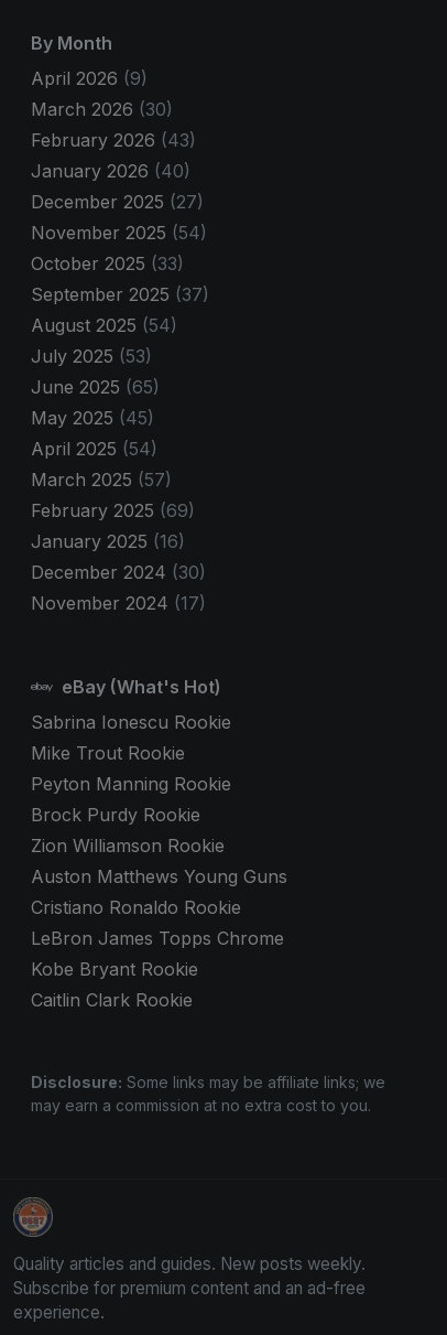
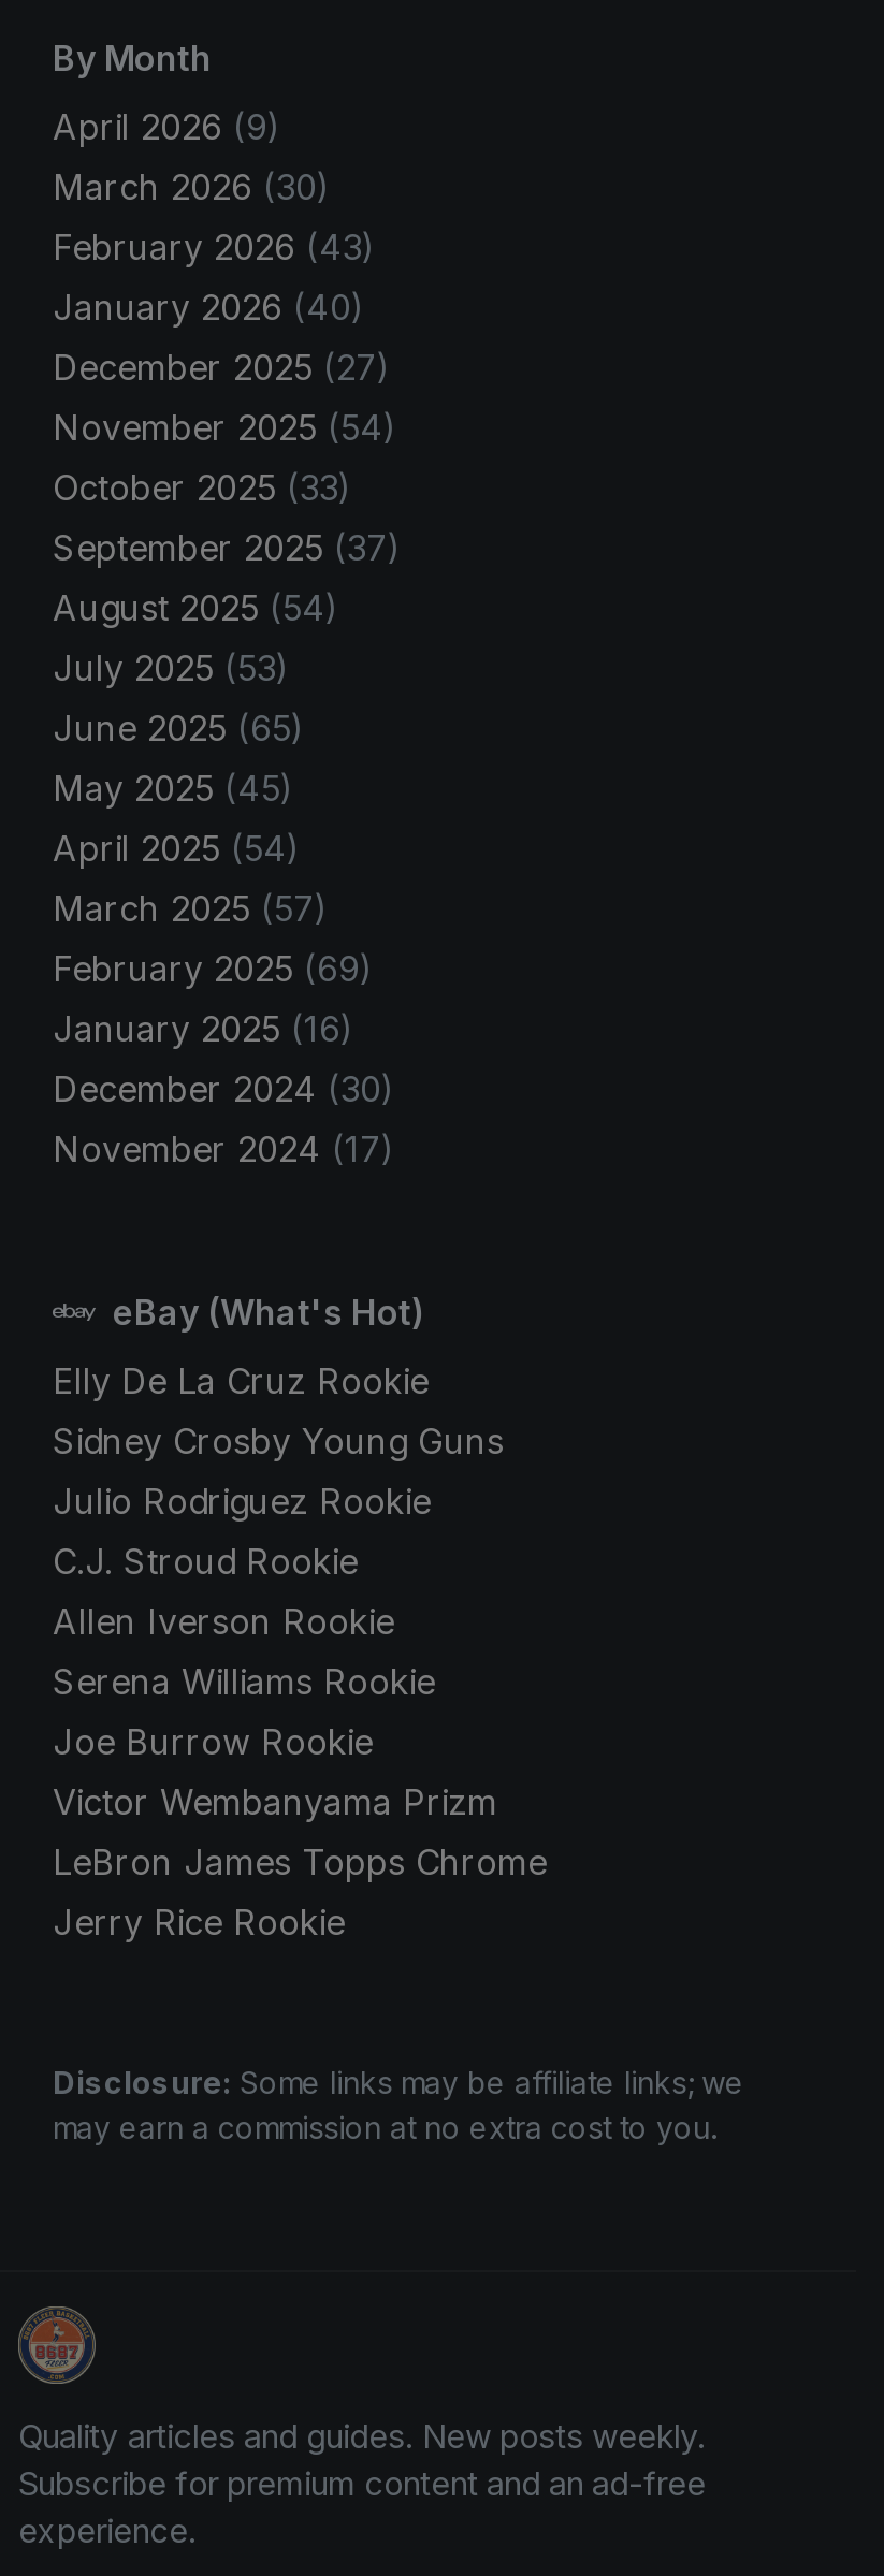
- Sabrina Ionescu Rookie
- Mike Trout Rookie
- Peyton Manning Rookie
- Brock Purdy Rookie
- Zion Williamson Rookie
- Auston Matthews Young Guns
- Cristiano Ronaldo Rookie
+ Elly De La Cruz Rookie
+ Sidney Crosby Young Guns
+ Julio Rodriguez Rookie
+ C.J. Stroud Rookie
+ Allen Iverson Rookie
+ Serena Williams Rookie
+ Joe Burrow Rookie
+ Victor Wembanyama Prizm

moved down: LeBron James Topps Chrome

- Kobe Bryant Rookie
- Caitlin Clark Rookie
+ Jerry Rice Rookie
